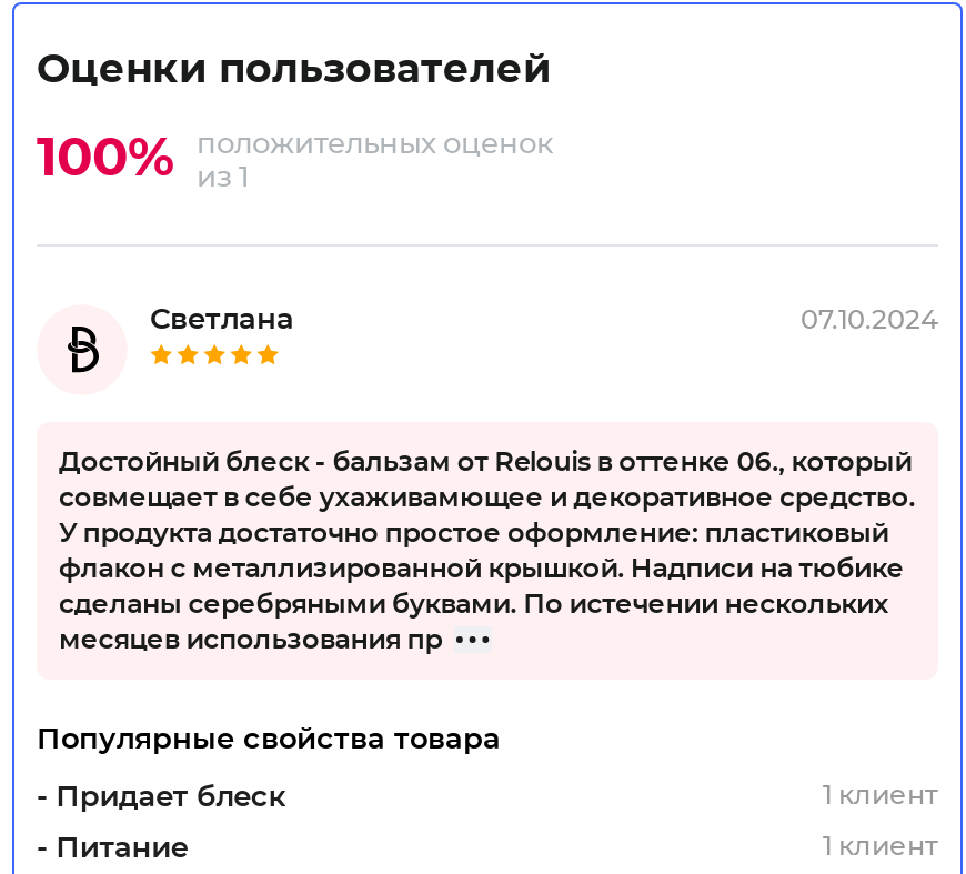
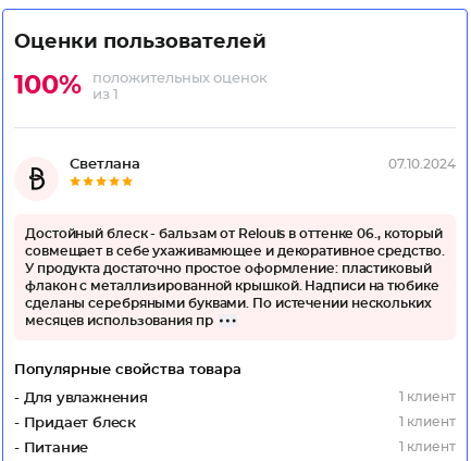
+ - Для увлажнения
+ 1 клиент
